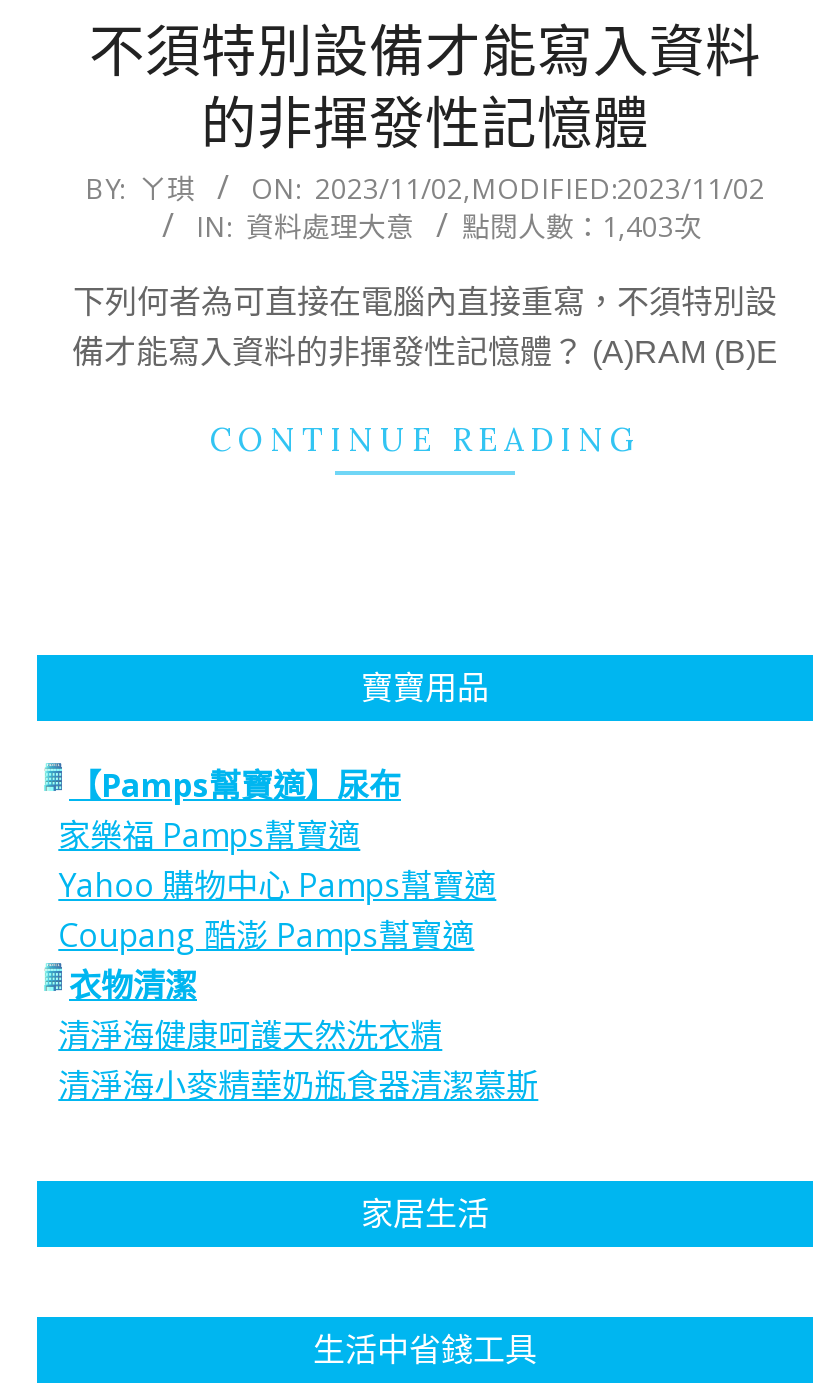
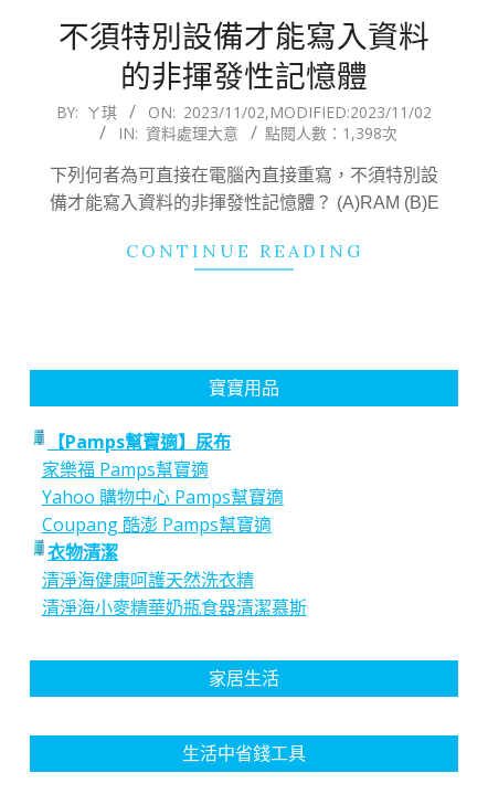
- IN: 資料處理大意 點閱人數：1,403次
+ IN: 資料處理大意 點閱人數：1,398次
